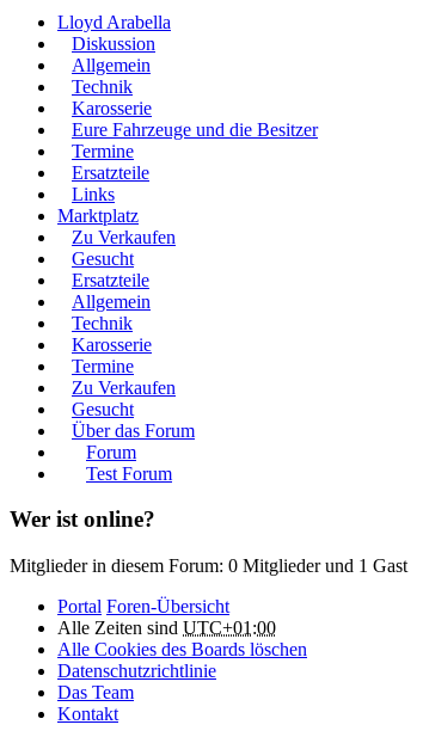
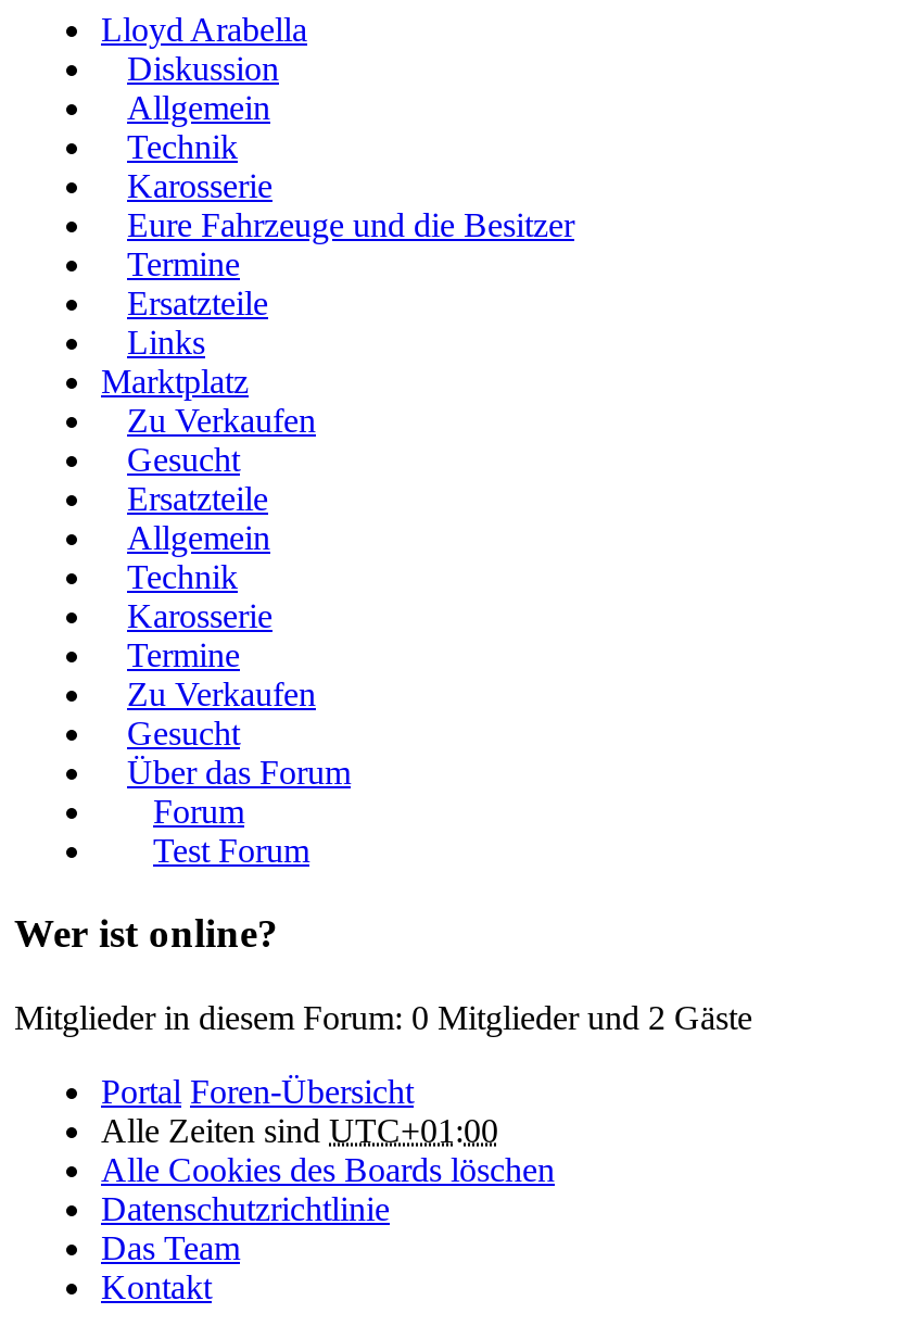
- Mitglieder in diesem Forum: 0 Mitglieder und 1 Gast
+ Mitglieder in diesem Forum: 0 Mitglieder und 2 Gäste
